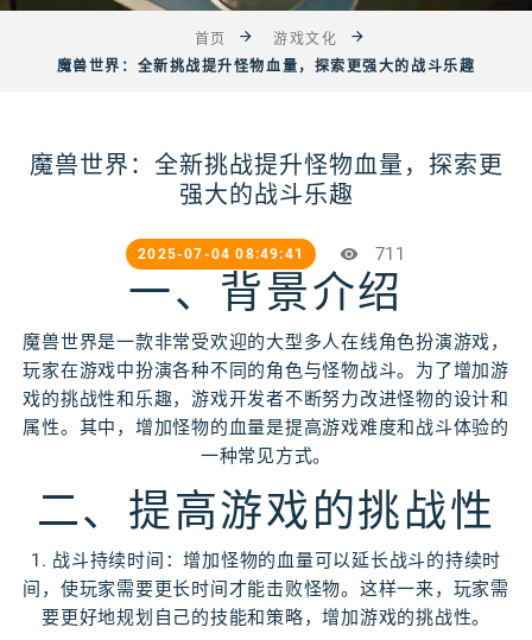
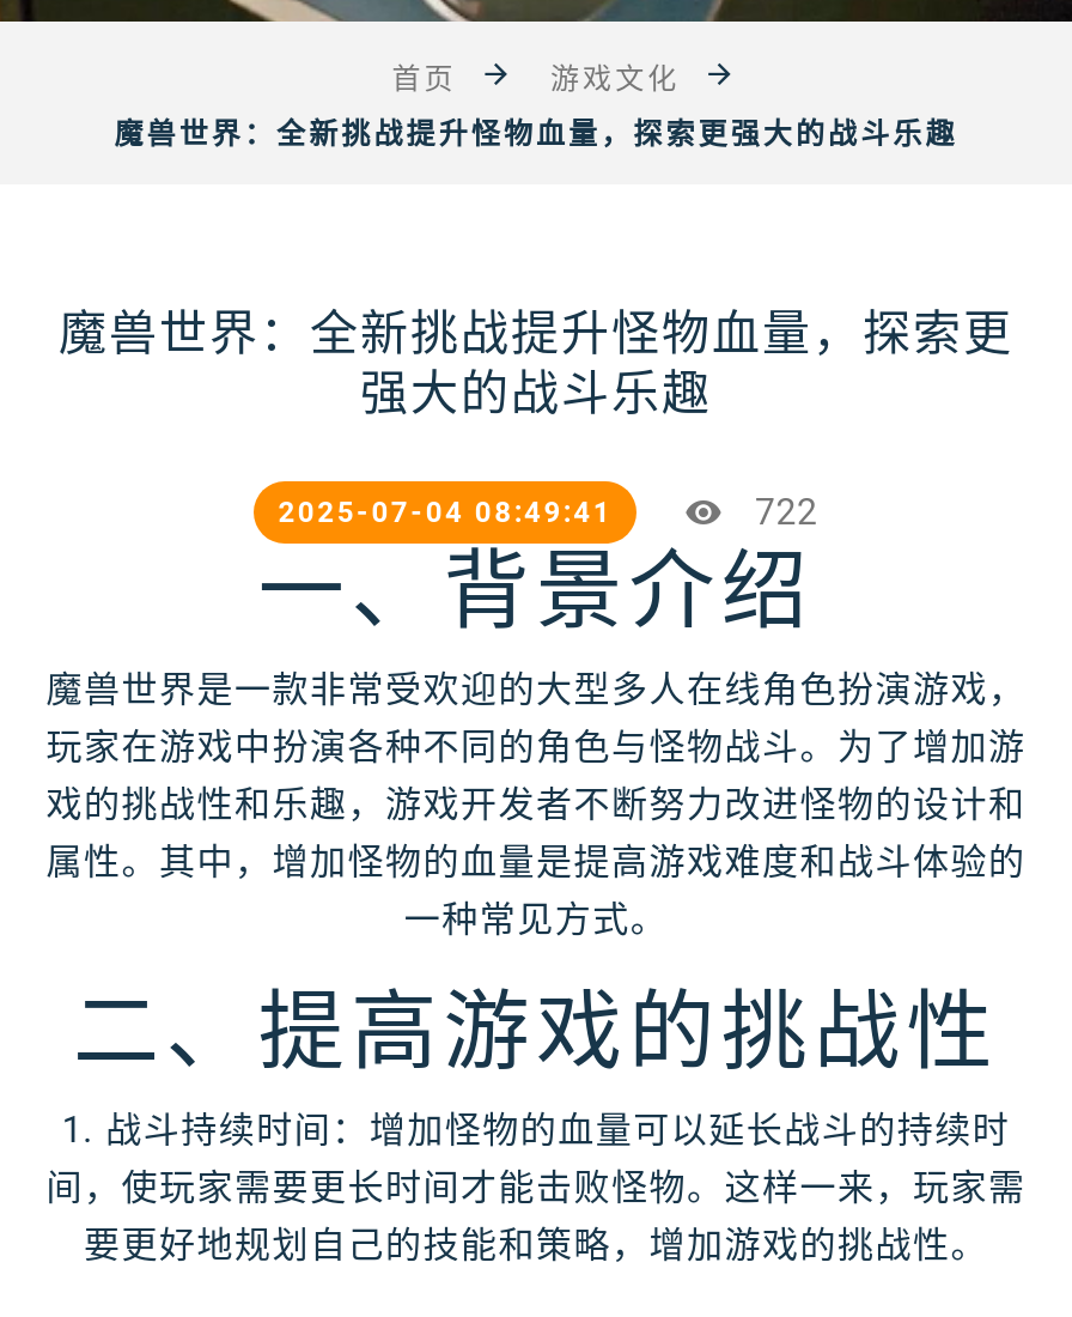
- 711
+ 722
